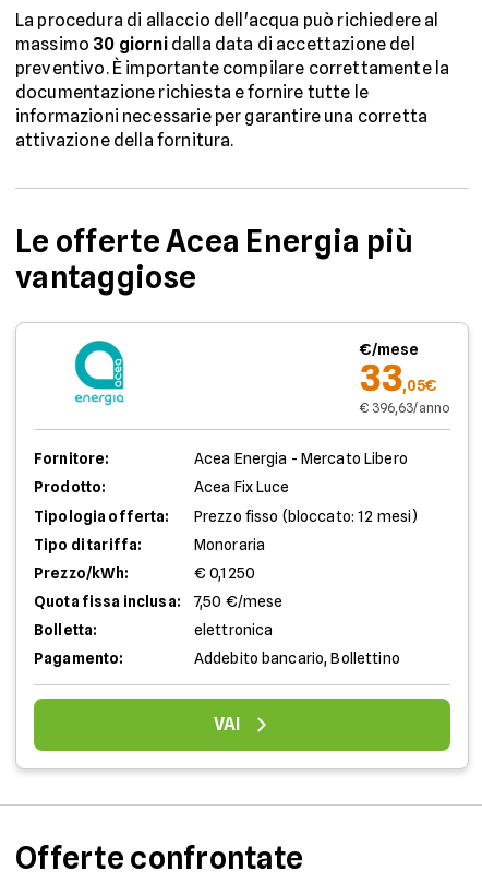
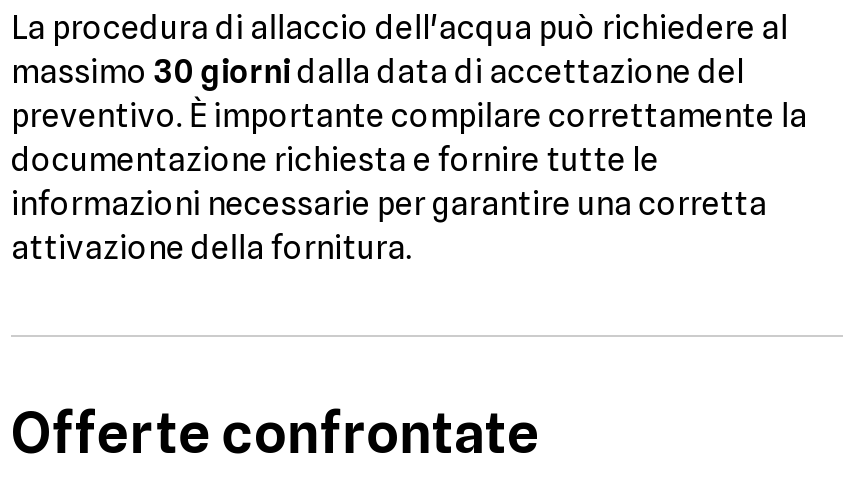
- [image]
- Le offerte Acea Energia più
- vantaggiose
- €/mese
- 33,05€
- € 396,63/anno
- Fornitore:
- Acea Energia - Mercato Libero
- Prodotto:
- Acea Fix Luce
- Tipologia offerta:
- Prezzo fisso (bloccato: 12 mesi)
- Tipo di tariffa:
- Monoraria
- Prezzo/kWh:
- € 0,1250
- Quota fissa inclusa:
- 7,50 €/mese
- Bolletta:
- elettronica
- Pagamento:
- Addebito bancario, Bollettino
- VAI
